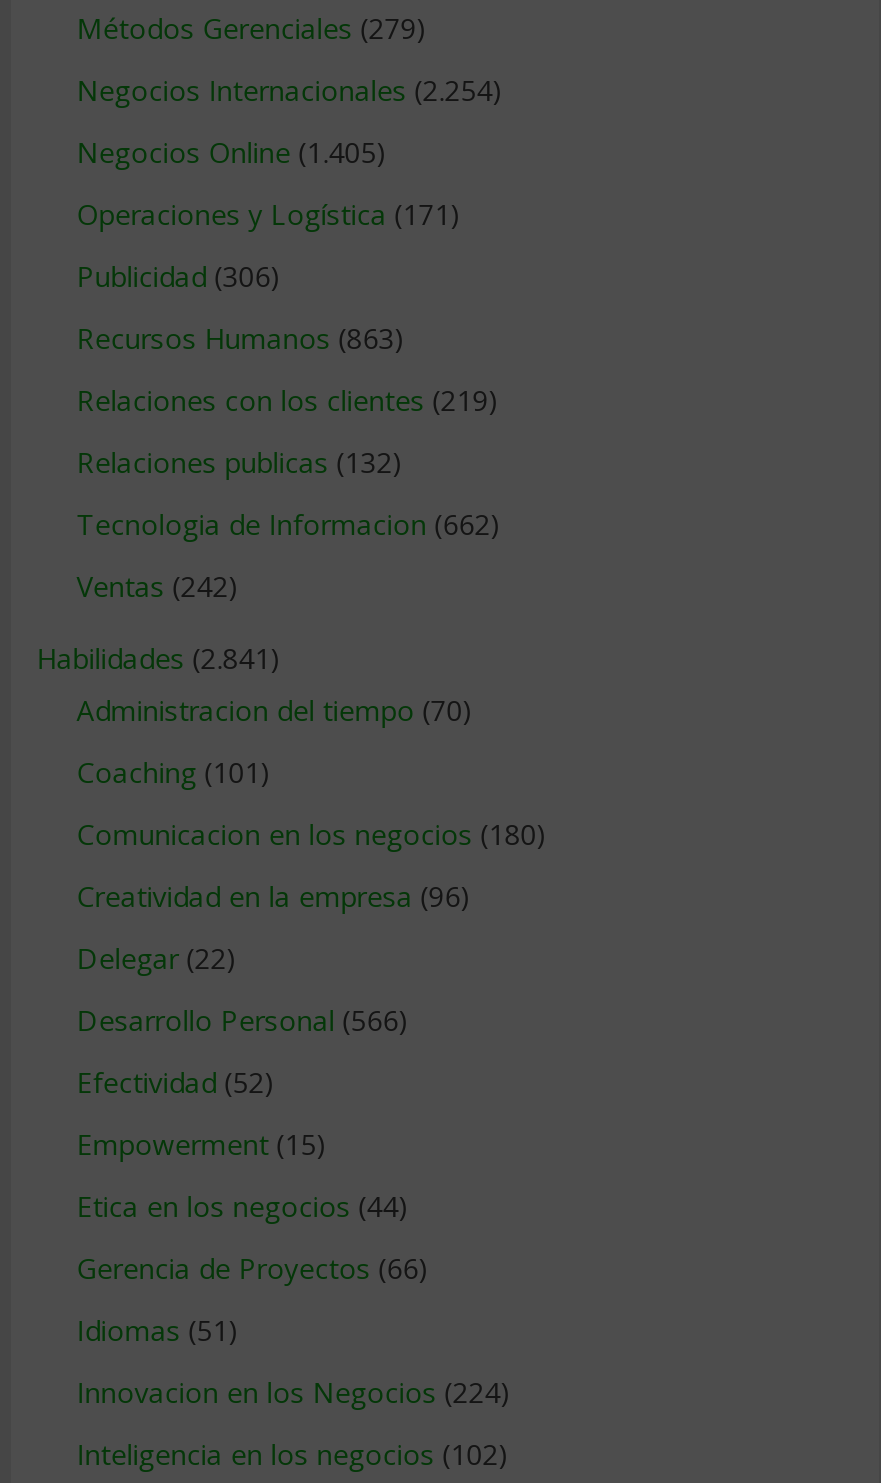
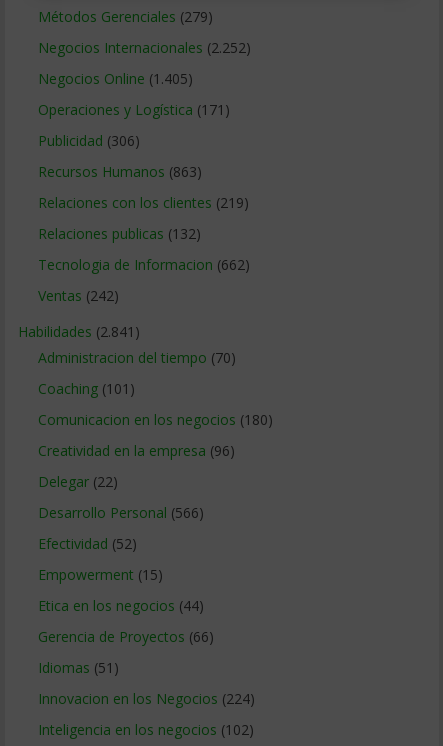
- Negocios Internacionales (2.254)
+ Negocios Internacionales (2.252)
